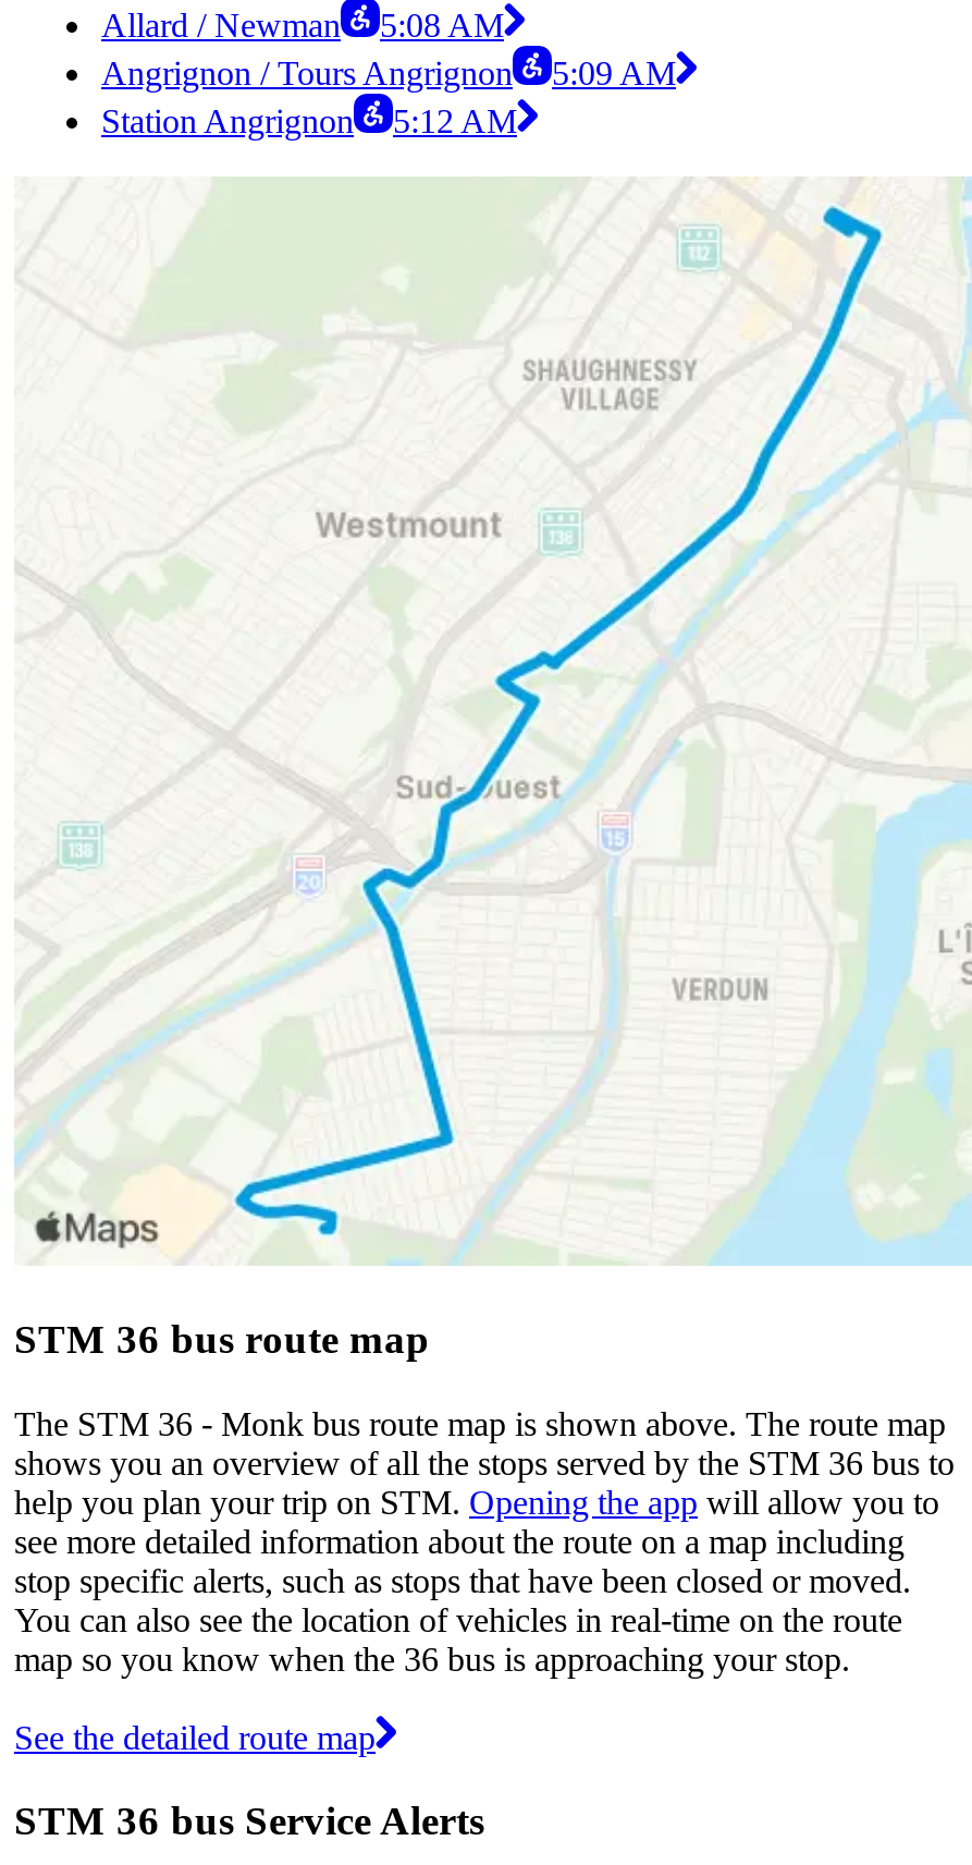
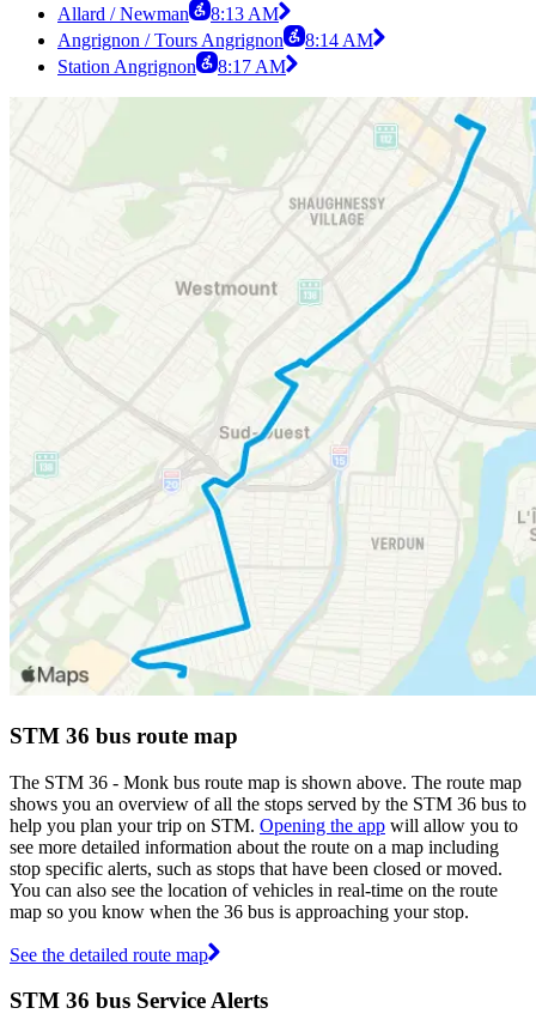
- Allard / Newman 5:08 AM
+ Allard / Newman 8:13 AM

- Angrignon / Tours Angrignon 5:09 AM
+ Angrignon / Tours Angrignon 8:14 AM

- Station Angrignon 5:12 AM
+ Station Angrignon 8:17 AM
